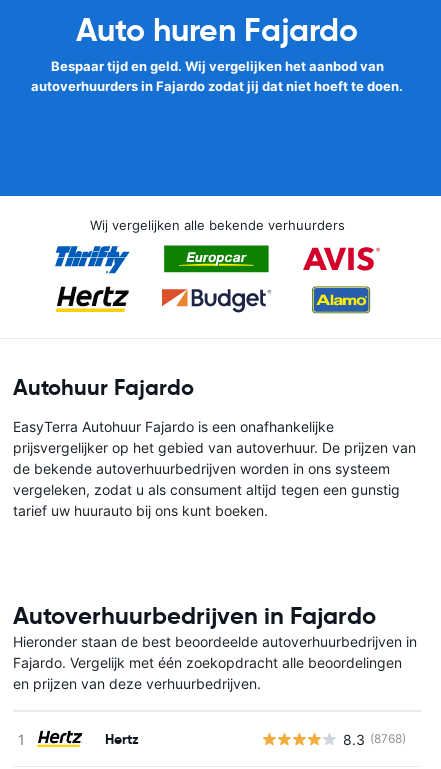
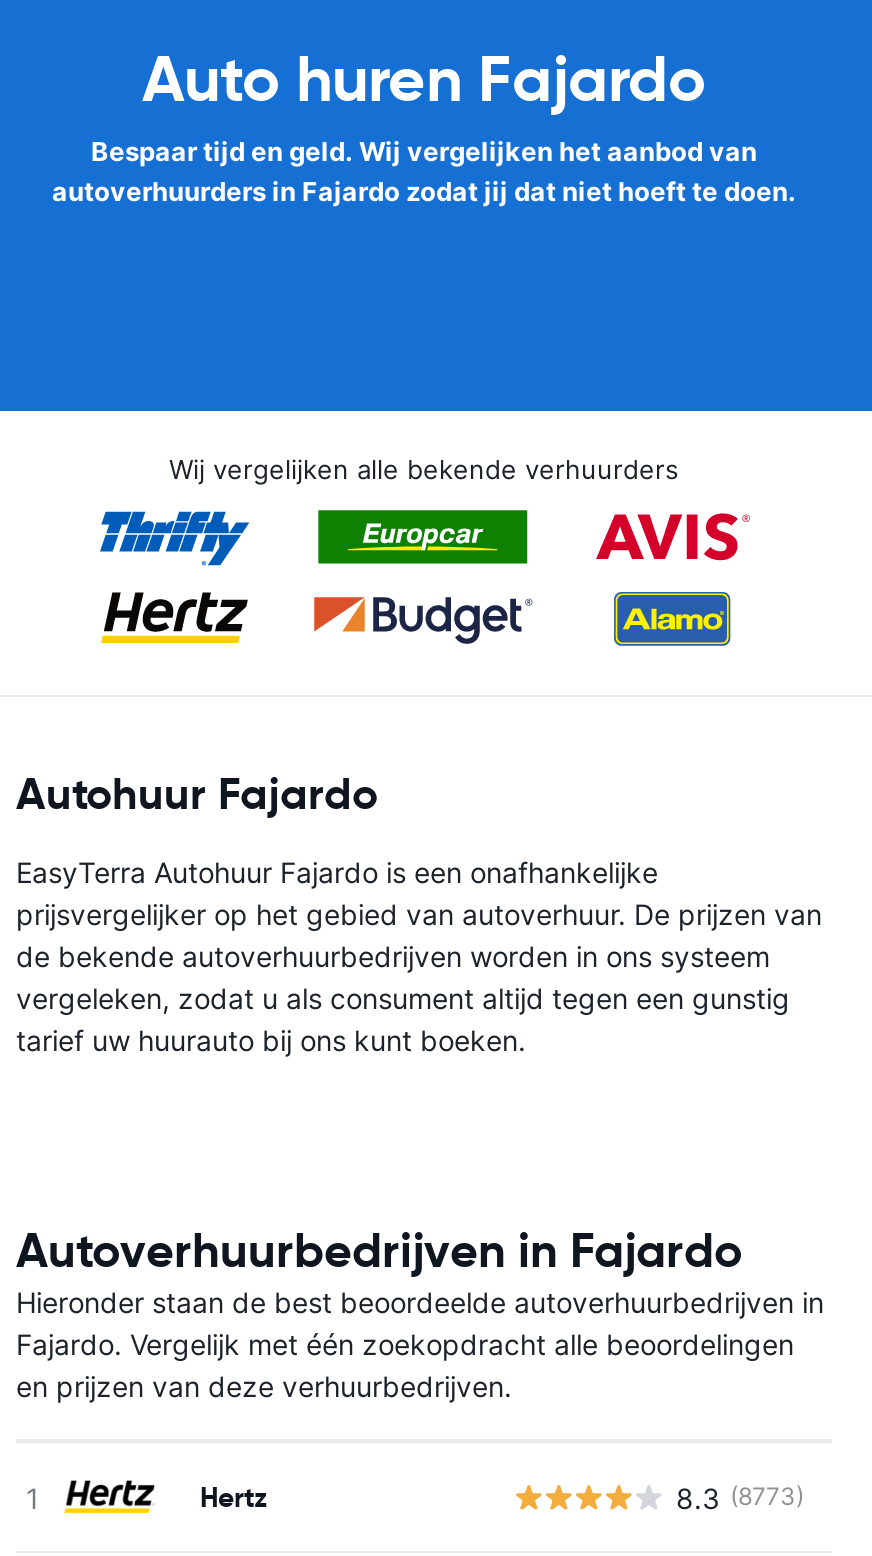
- 8.3 (8768)
+ 8.3 (8773)
